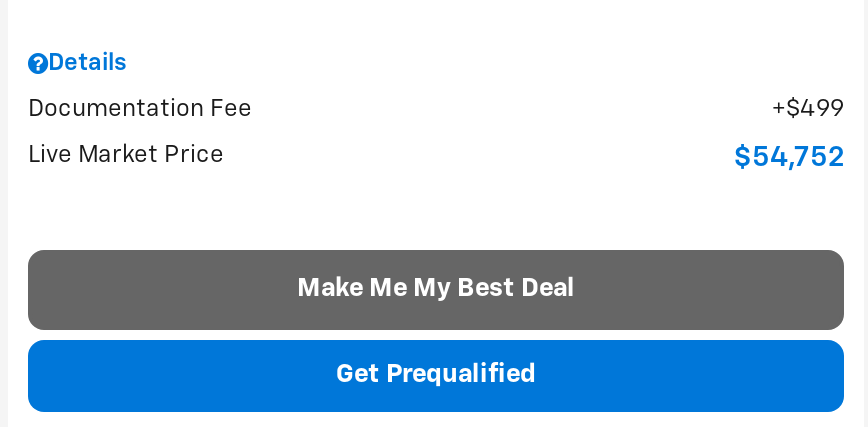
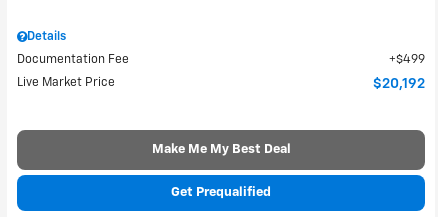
- $54,752
+ $20,192
